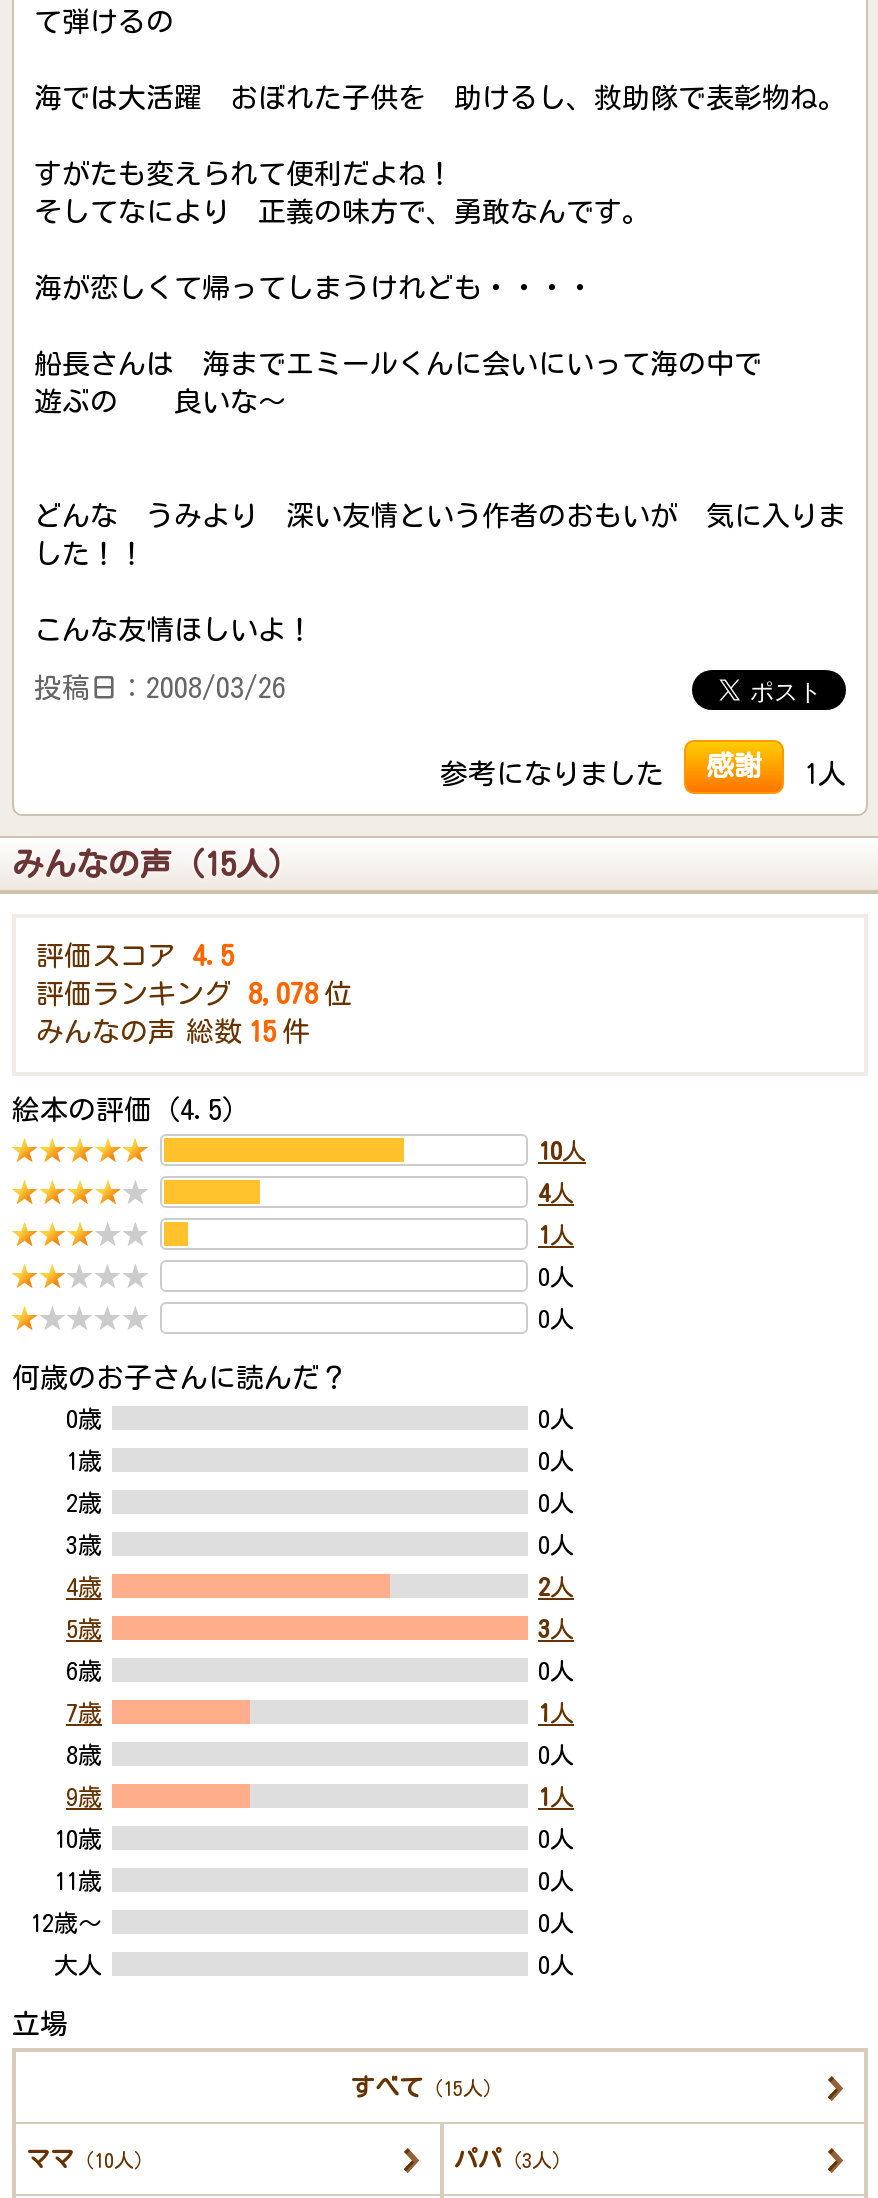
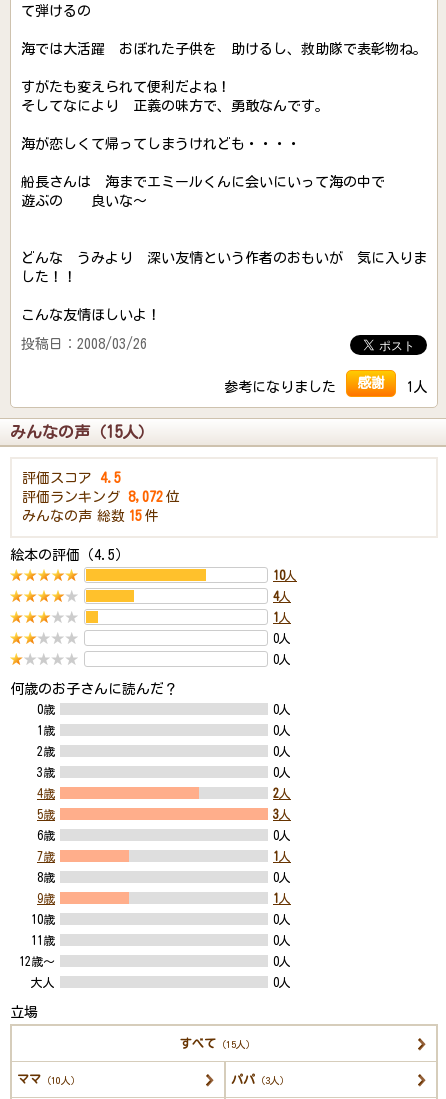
- 評価ランキング 8,078 位
+ 評価ランキング 8,072 位
